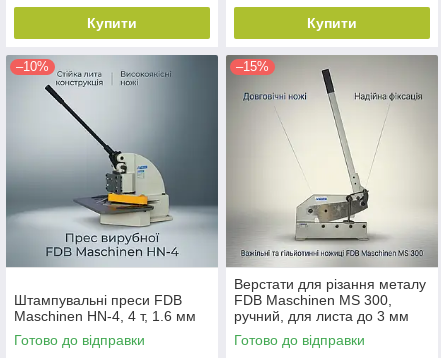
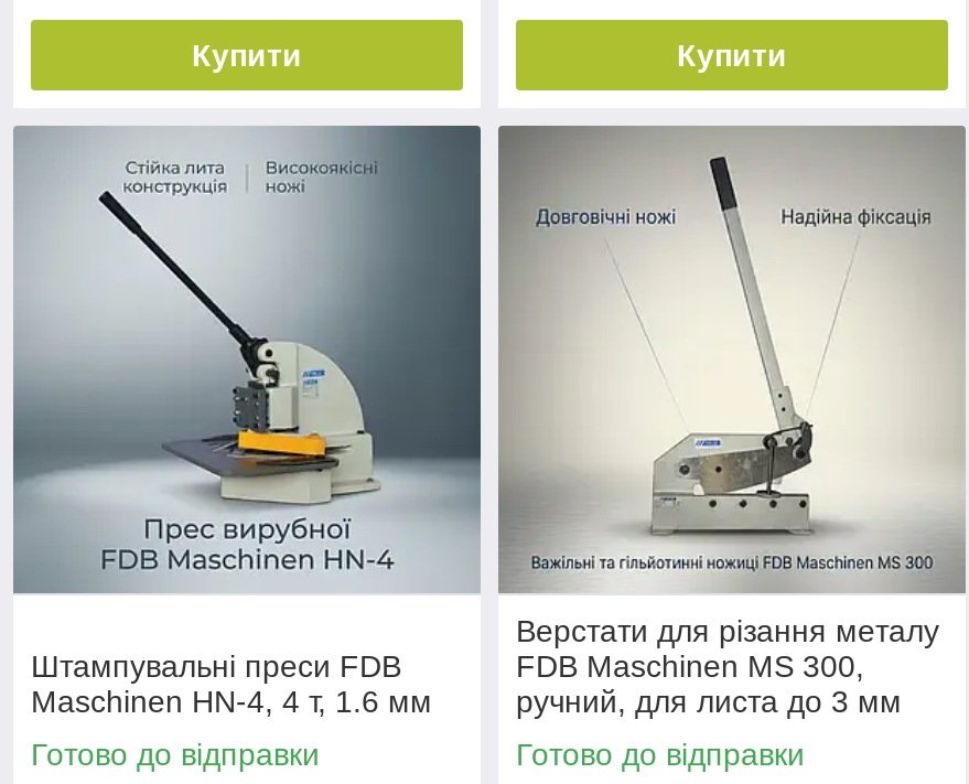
- –10%

- –15%
